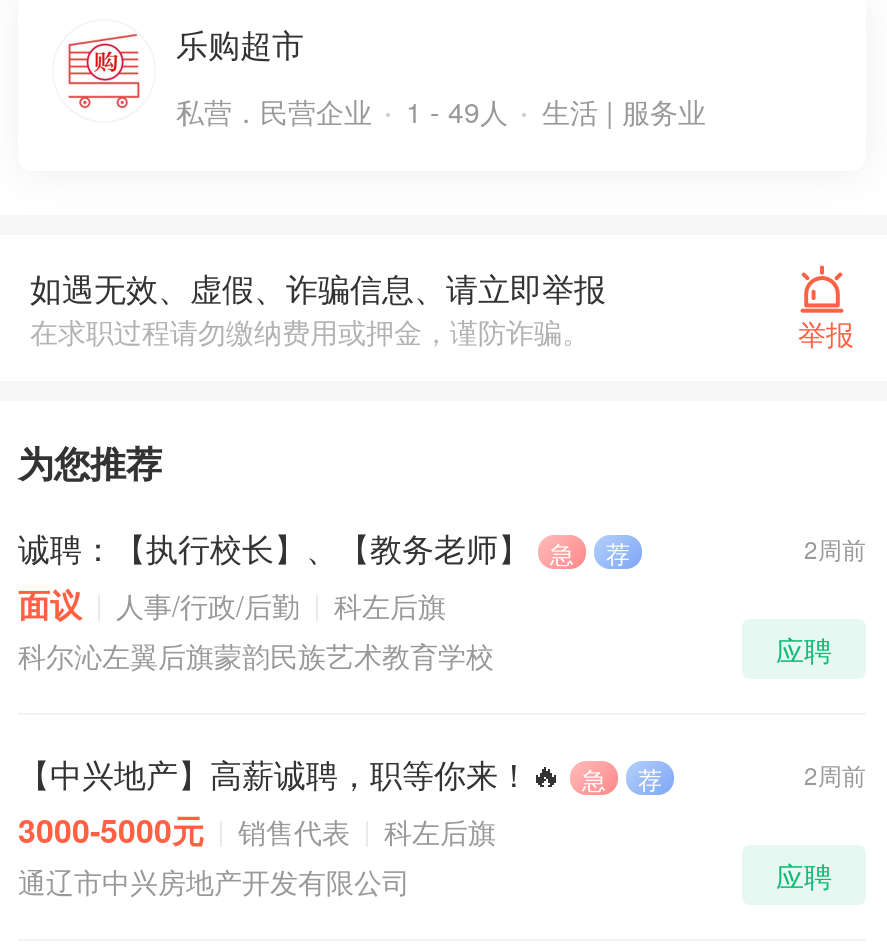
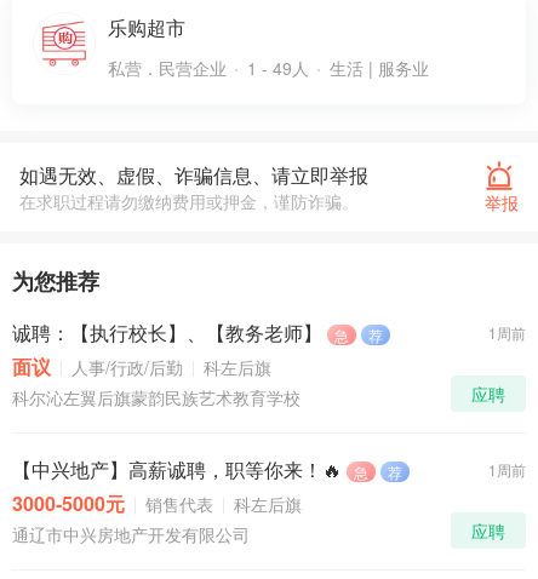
- 2周前
+ 1周前

- 2周前
+ 1周前
